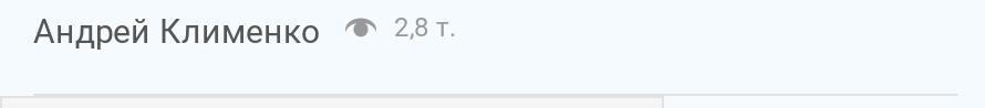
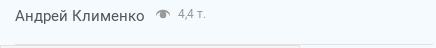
- 2,8 т.
+ 4,4 т.
